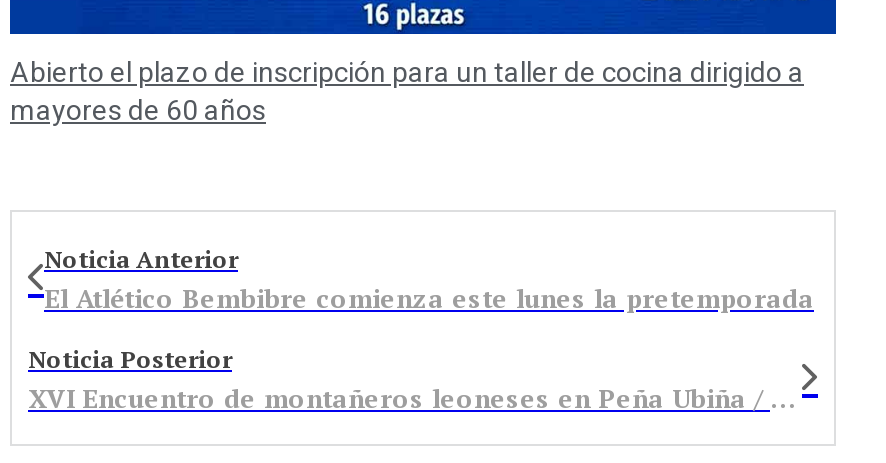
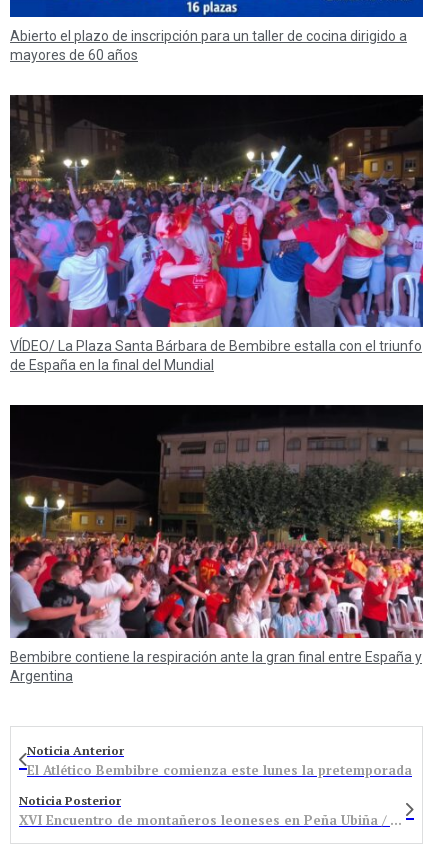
+ [image]
+ VÍDEO/ La Plaza Santa Bárbara de Bembibre estalla con el triunfo
+ de España en la final del Mundial

+ [image]
+ Bembibre contiene la respiración ante la gran final entre España y
+ Argentina
